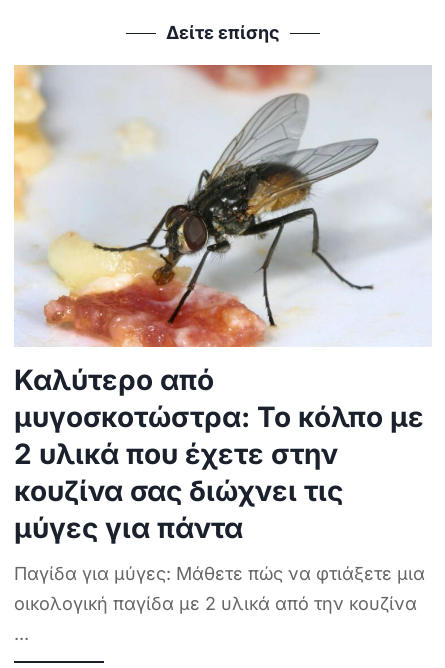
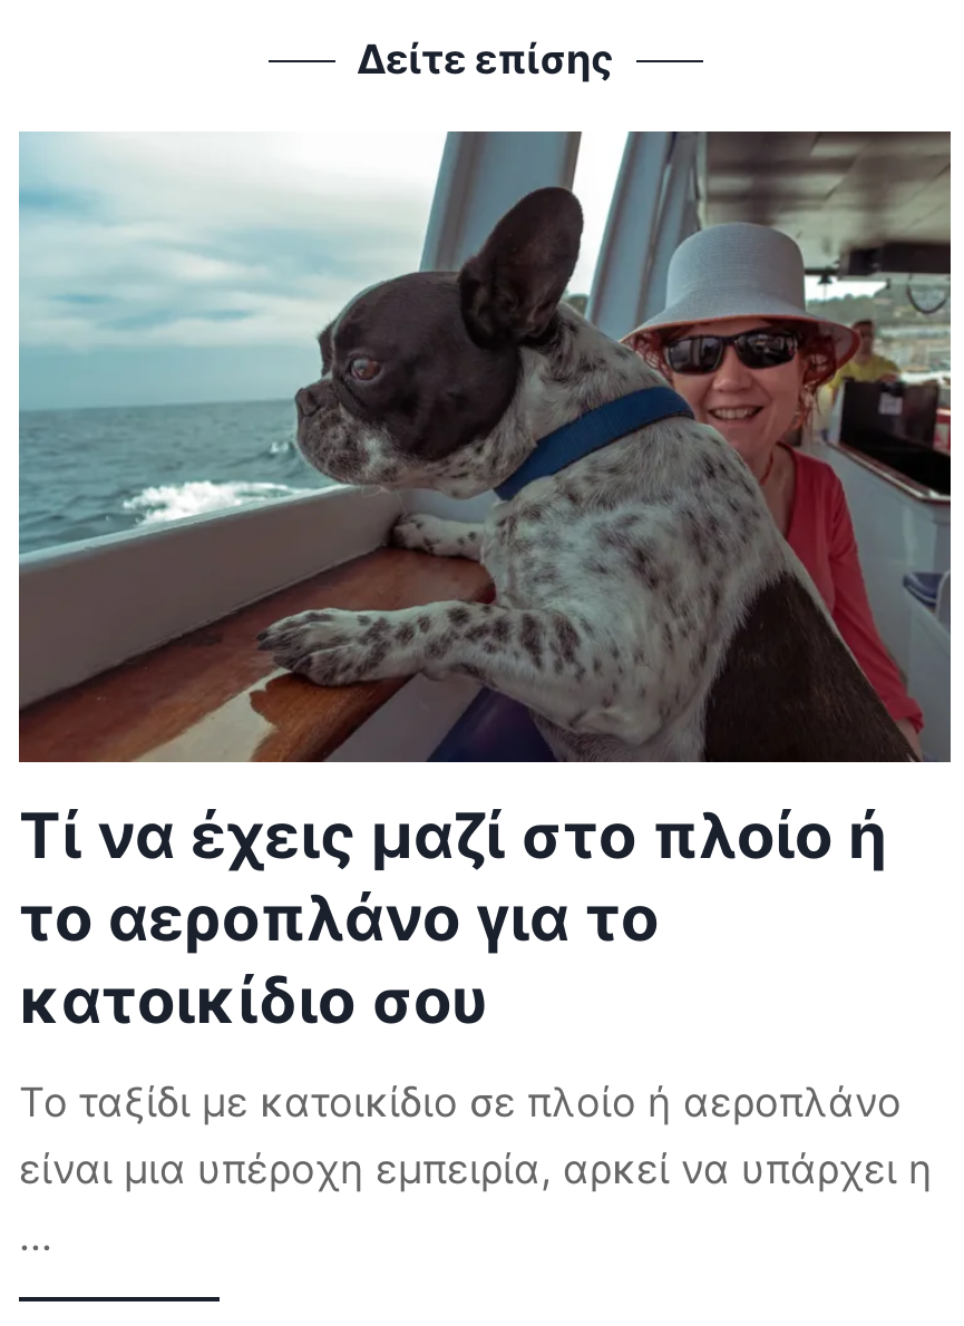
- [image]
+ [image]

- Καλύτερο από
- μυγοσκοτώστρα: Το κόλπο με
- 2 υλικά που έχετε στην
- κουζίνα σας διώχνει τις
- μύγες για πάντα
+ Τί να έχεις μαζί στο πλοίο ή
+ το αεροπλάνο για το
+ κατοικίδιο σου

- Παγίδα για μύγες: Μάθετε πώς να φτιάξετε μια
- οικολογική παγίδα με 2 υλικά από την κουζίνα
+ Το ταξίδι με κατοικίδιο σε πλοίο ή αεροπλάνο
+ είναι μια υπέροχη εμπειρία, αρκεί να υπάρχει η
